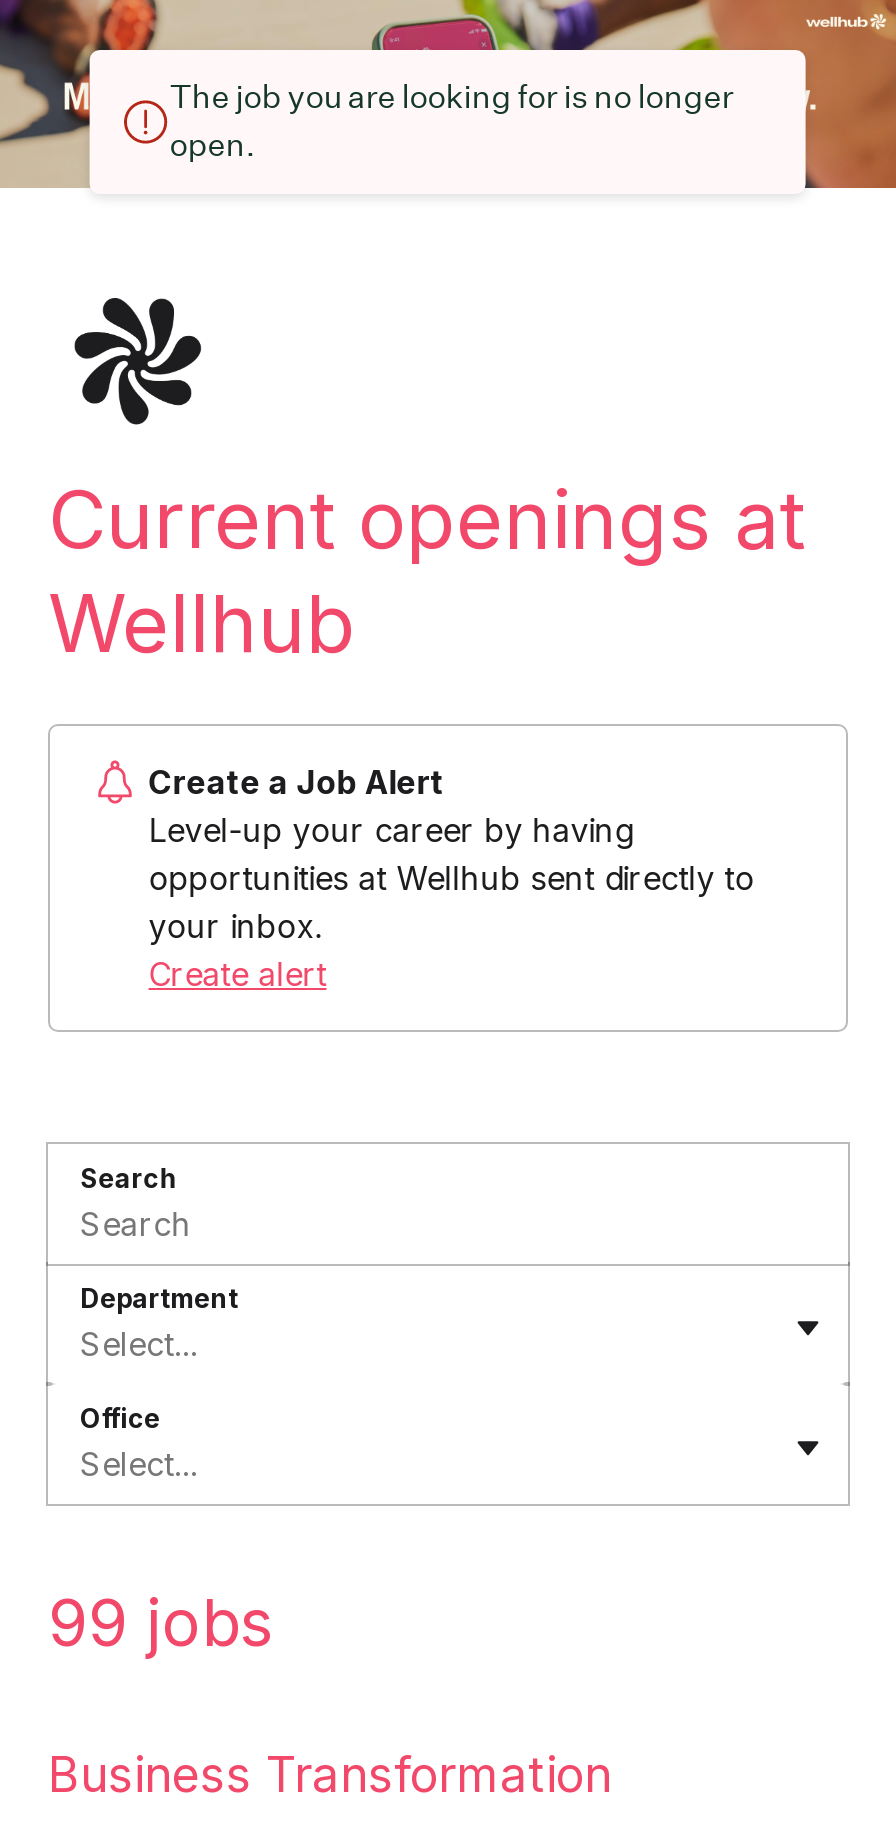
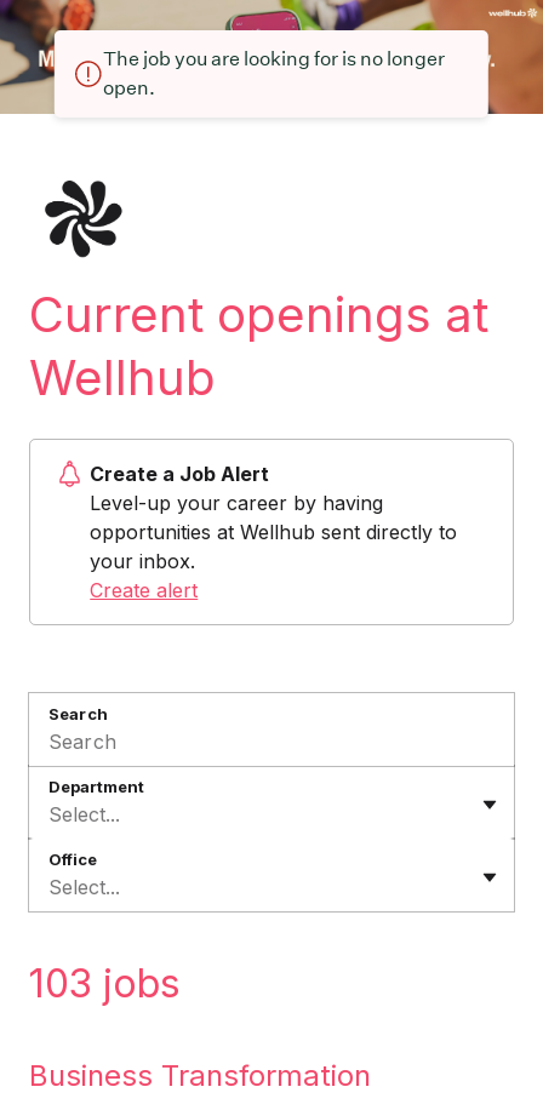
- 99 jobs
+ 103 jobs
